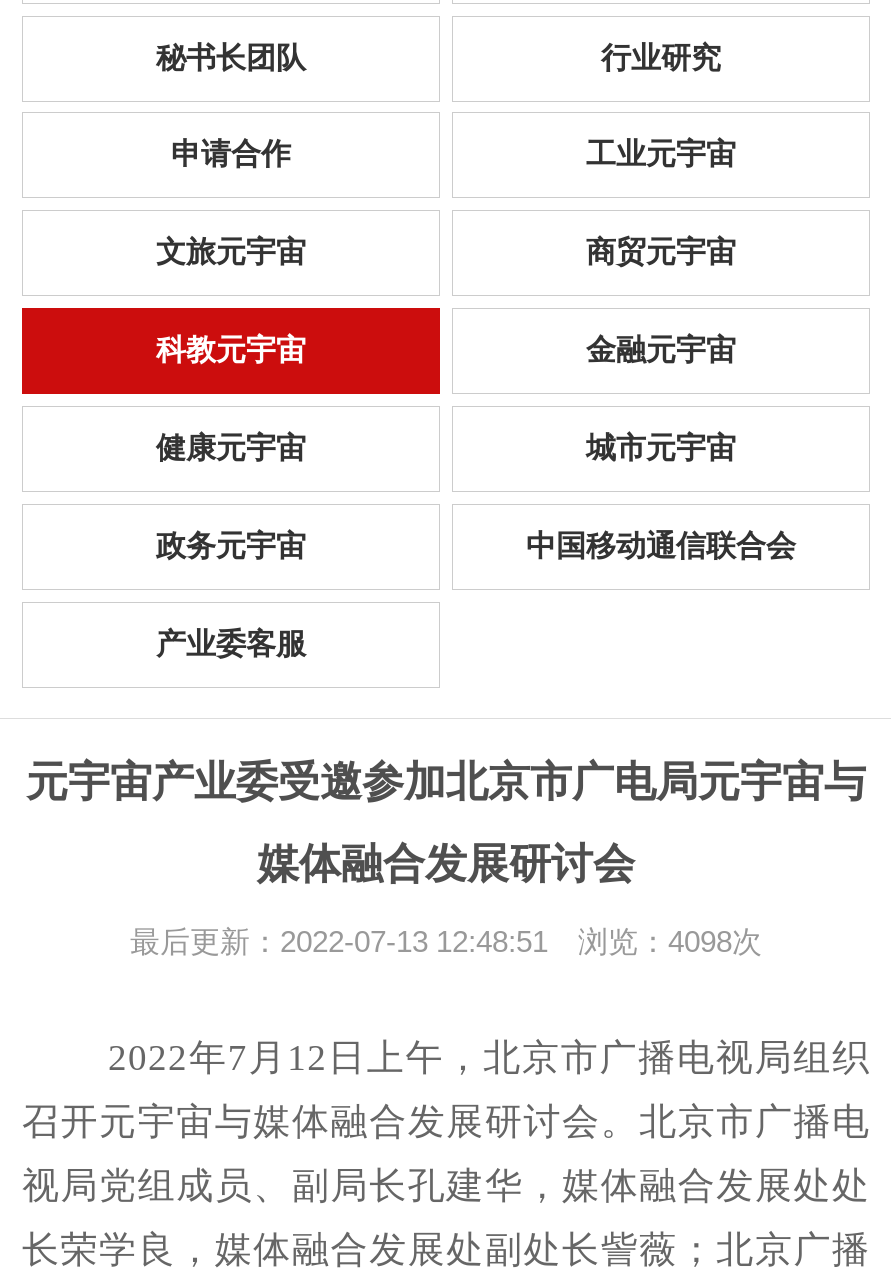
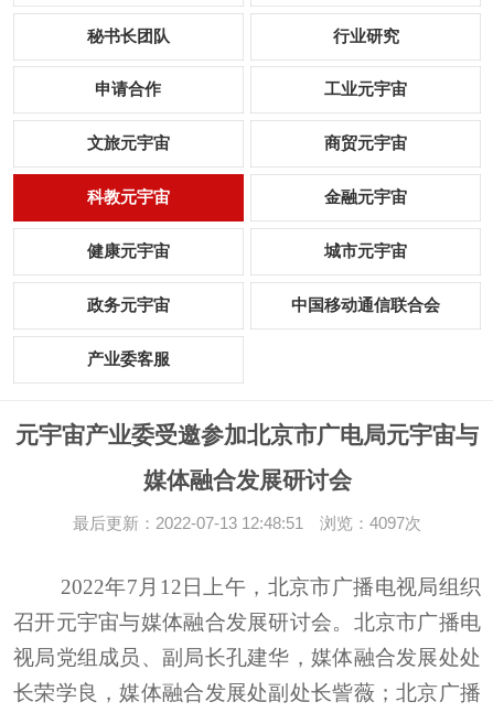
- 最后更新：2022-07-13 12:48:51 浏览：4098次
+ 最后更新：2022-07-13 12:48:51 浏览：4097次
